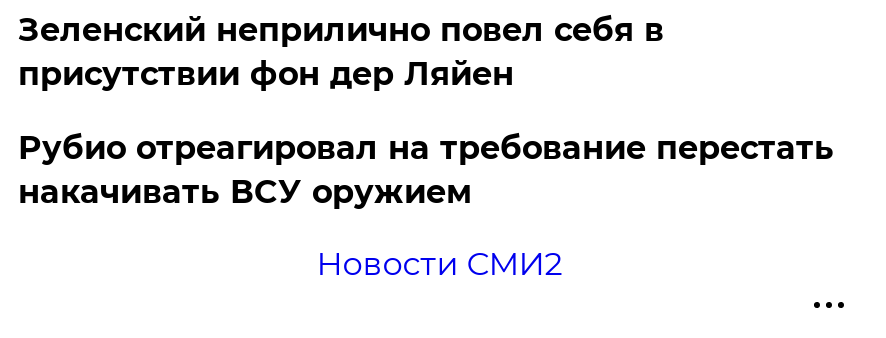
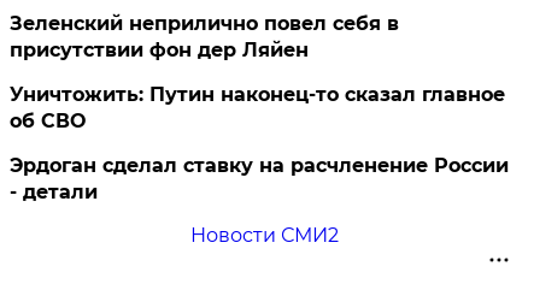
- Рубио отреагировал на требование перестать
- накачивать ВСУ оружием
+ Уничтожить: Путин наконец-то сказал главное
+ об СВО
+ Эрдоган сделал ставку на расчленение России
+ - детали
